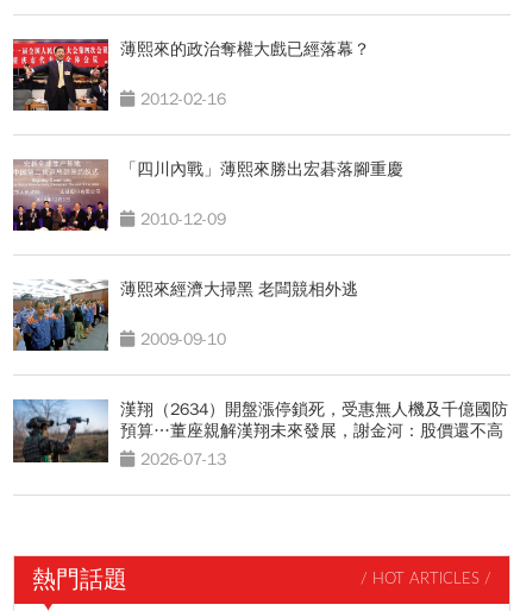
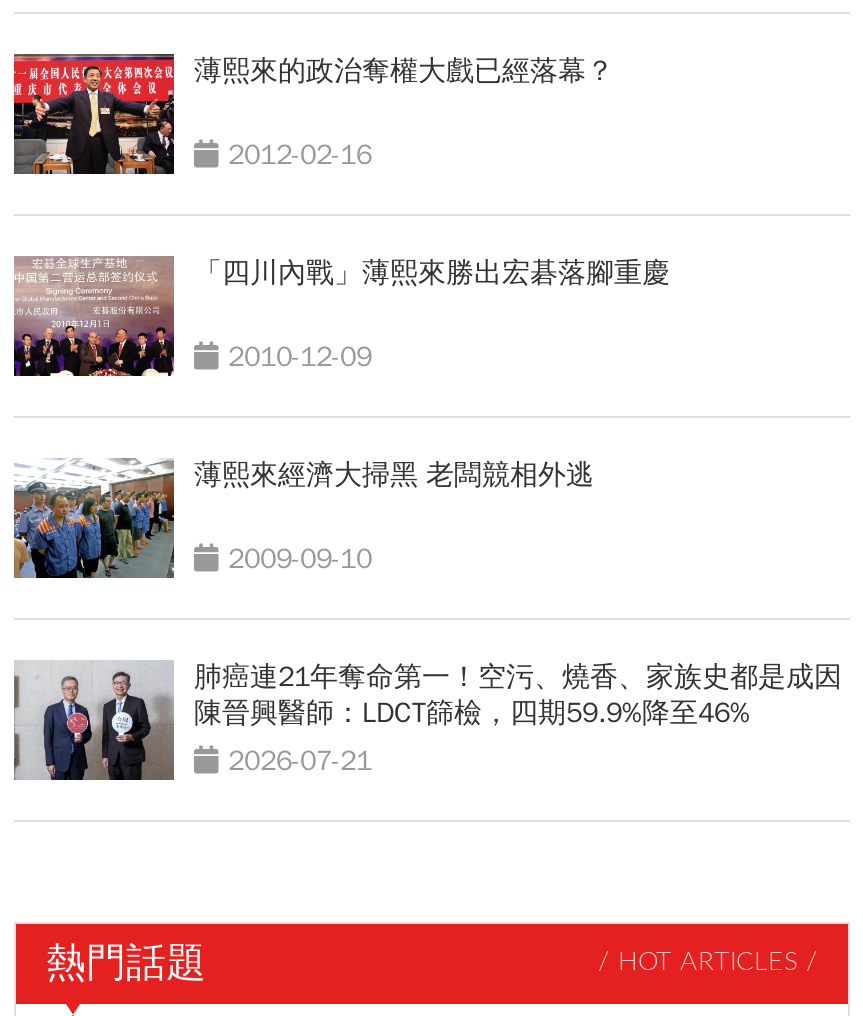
- [image]
- 漢翔（2634）開盤漲停鎖死，受惠無人機及千億國防
- 預算…董座親解漢翔未來發展，謝金河：股價還不高
- 2026-07-13
+ [image]
+ 肺癌連21年奪命第一！空污、燒香、家族史都是成因
+ 陳晉興醫師：LDCT篩檢，四期59.9%降至46%
+ 2026-07-21
